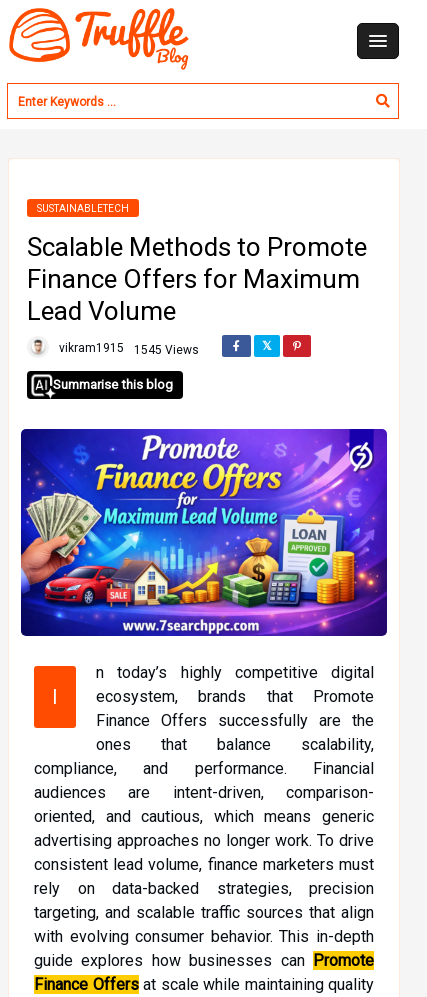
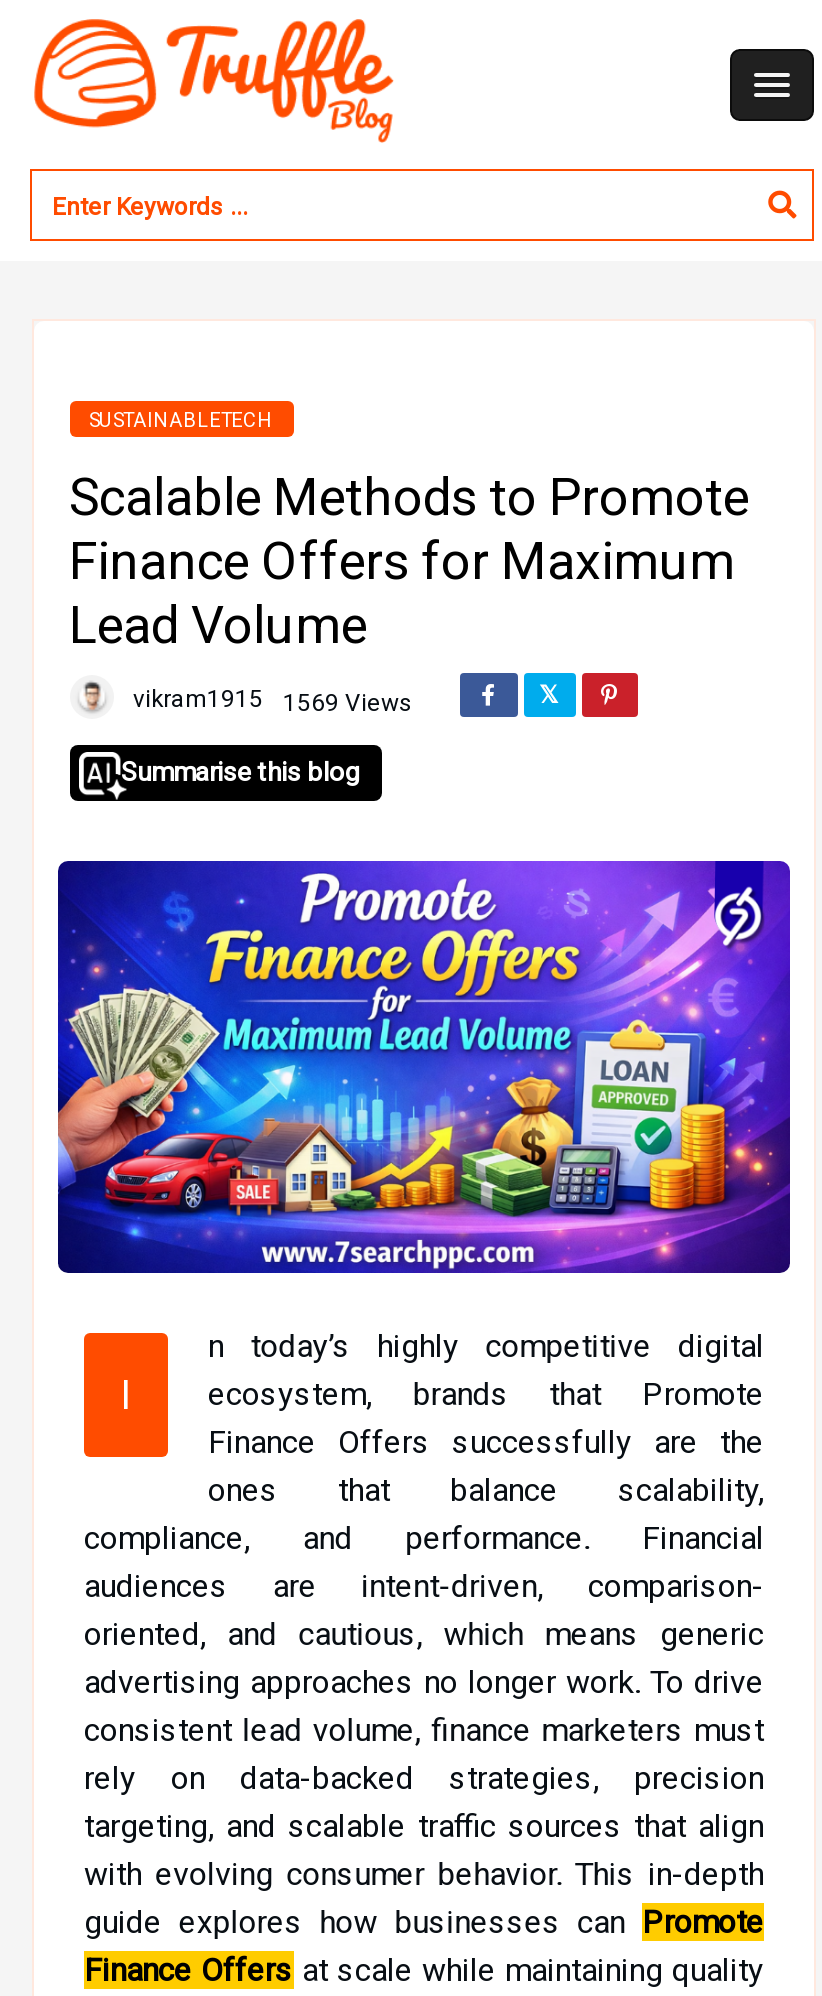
- vikram1915 1545 Views
+ vikram1915 1569 Views
